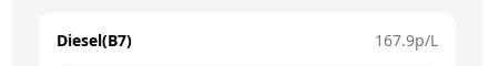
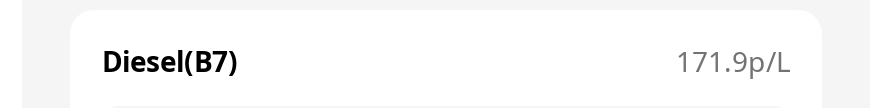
- 167.9p/L
+ 171.9p/L
